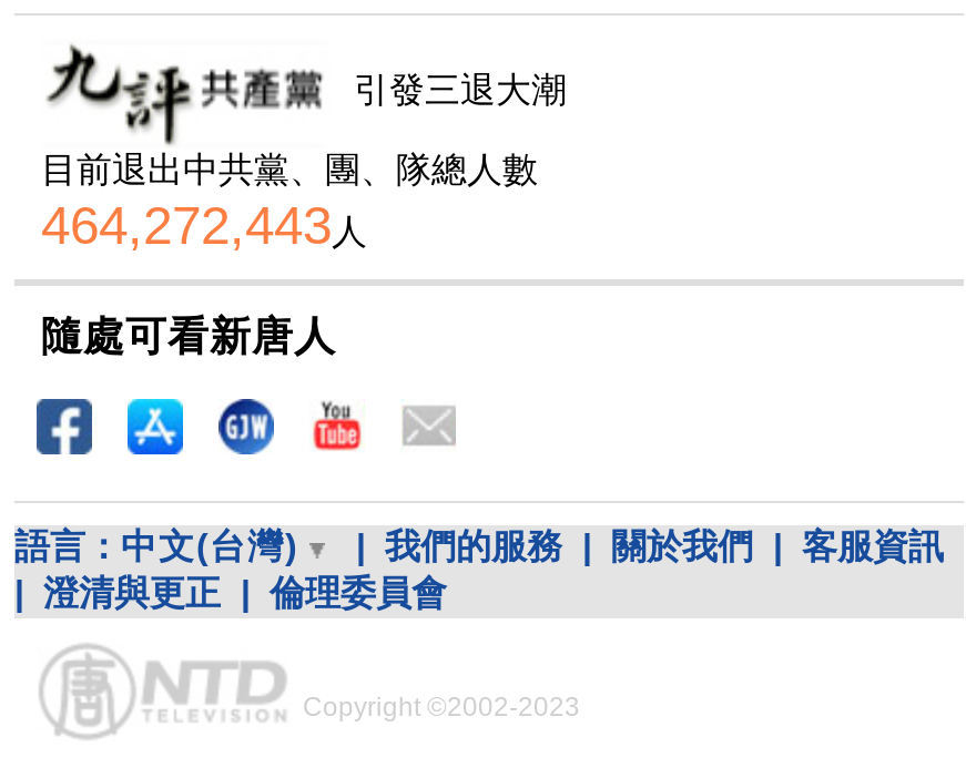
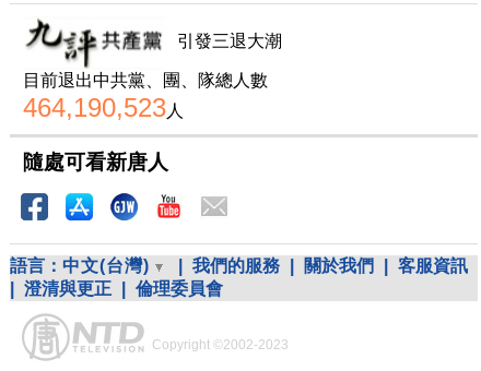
- 464,272,443人
+ 464,190,523人
